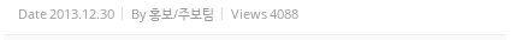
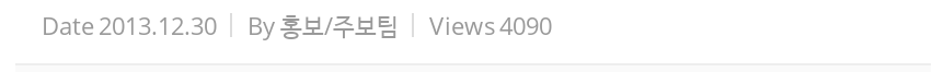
- Date 2013.12.30 By 홍보/주보팀 Views 4088
+ Date 2013.12.30 By 홍보/주보팀 Views 4090
